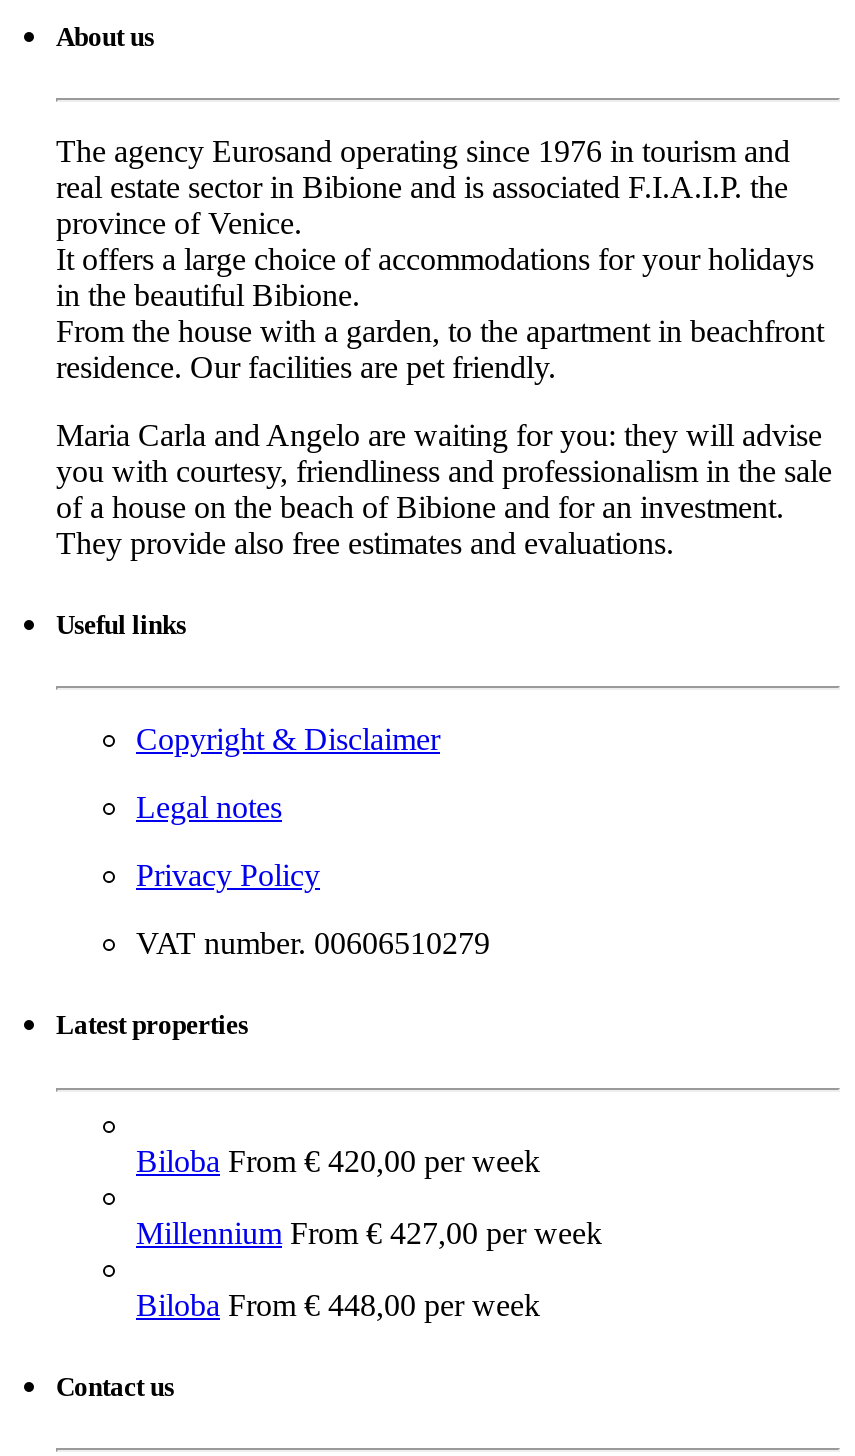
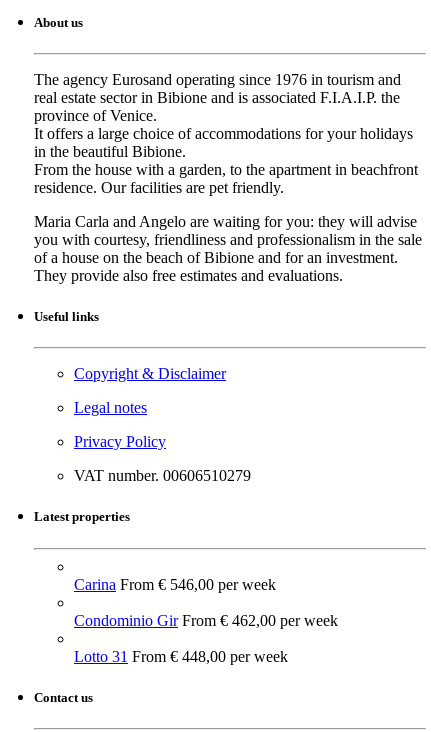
- Biloba From € 420,00 per week
+ Carina From € 546,00 per week

- Millennium From € 427,00 per week
+ Condominio Gir From € 462,00 per week

- Biloba From € 448,00 per week
+ Lotto 31 From € 448,00 per week
